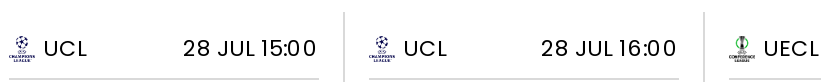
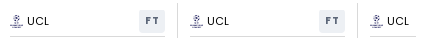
- 28 JUL 15:00
+ FT

- 28 JUL 16:00
+ FT

- UECL
+ UCL
